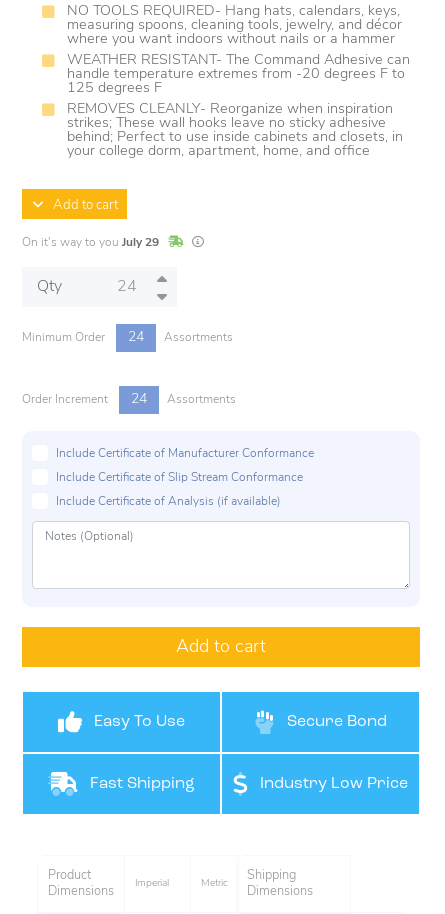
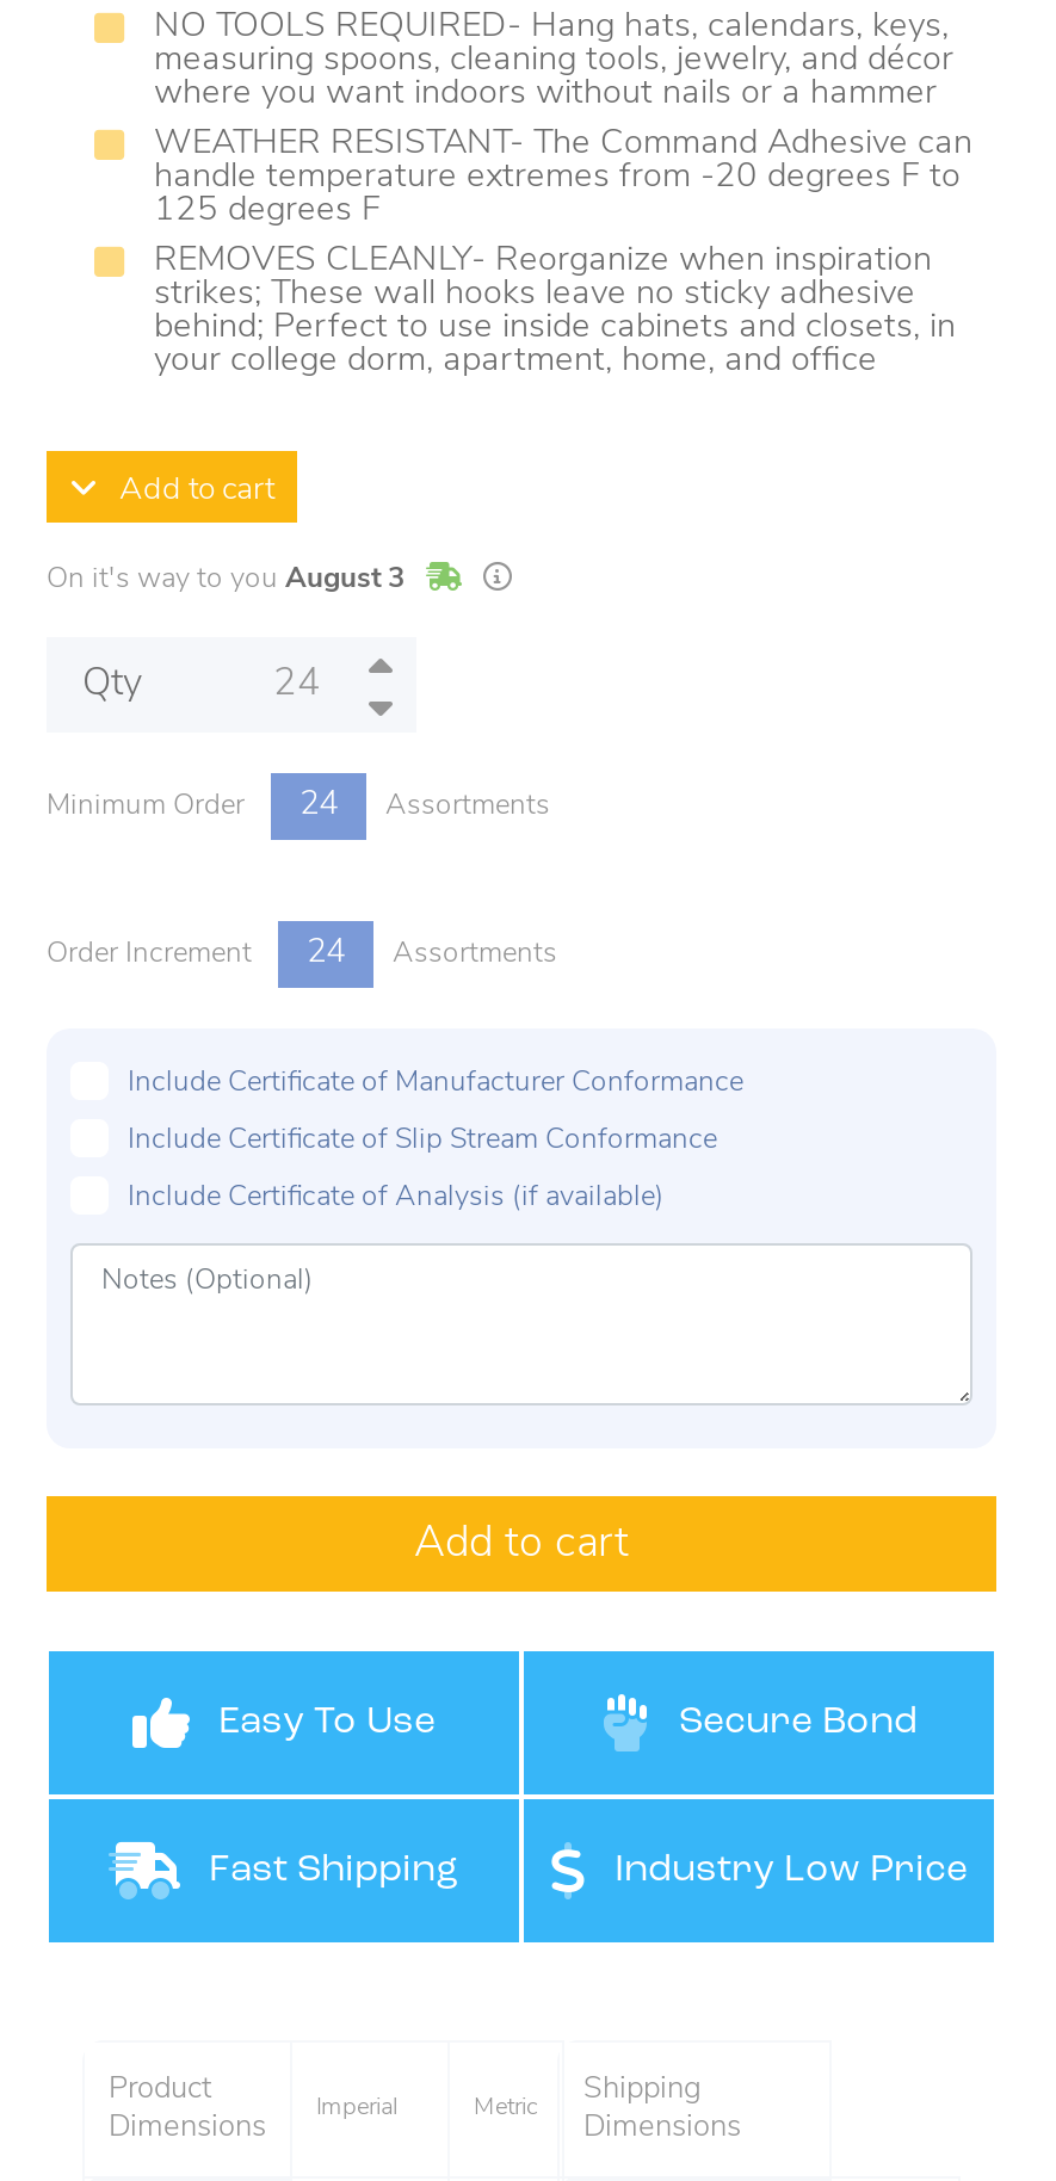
- On it's way to you July 29
+ On it's way to you August 3
